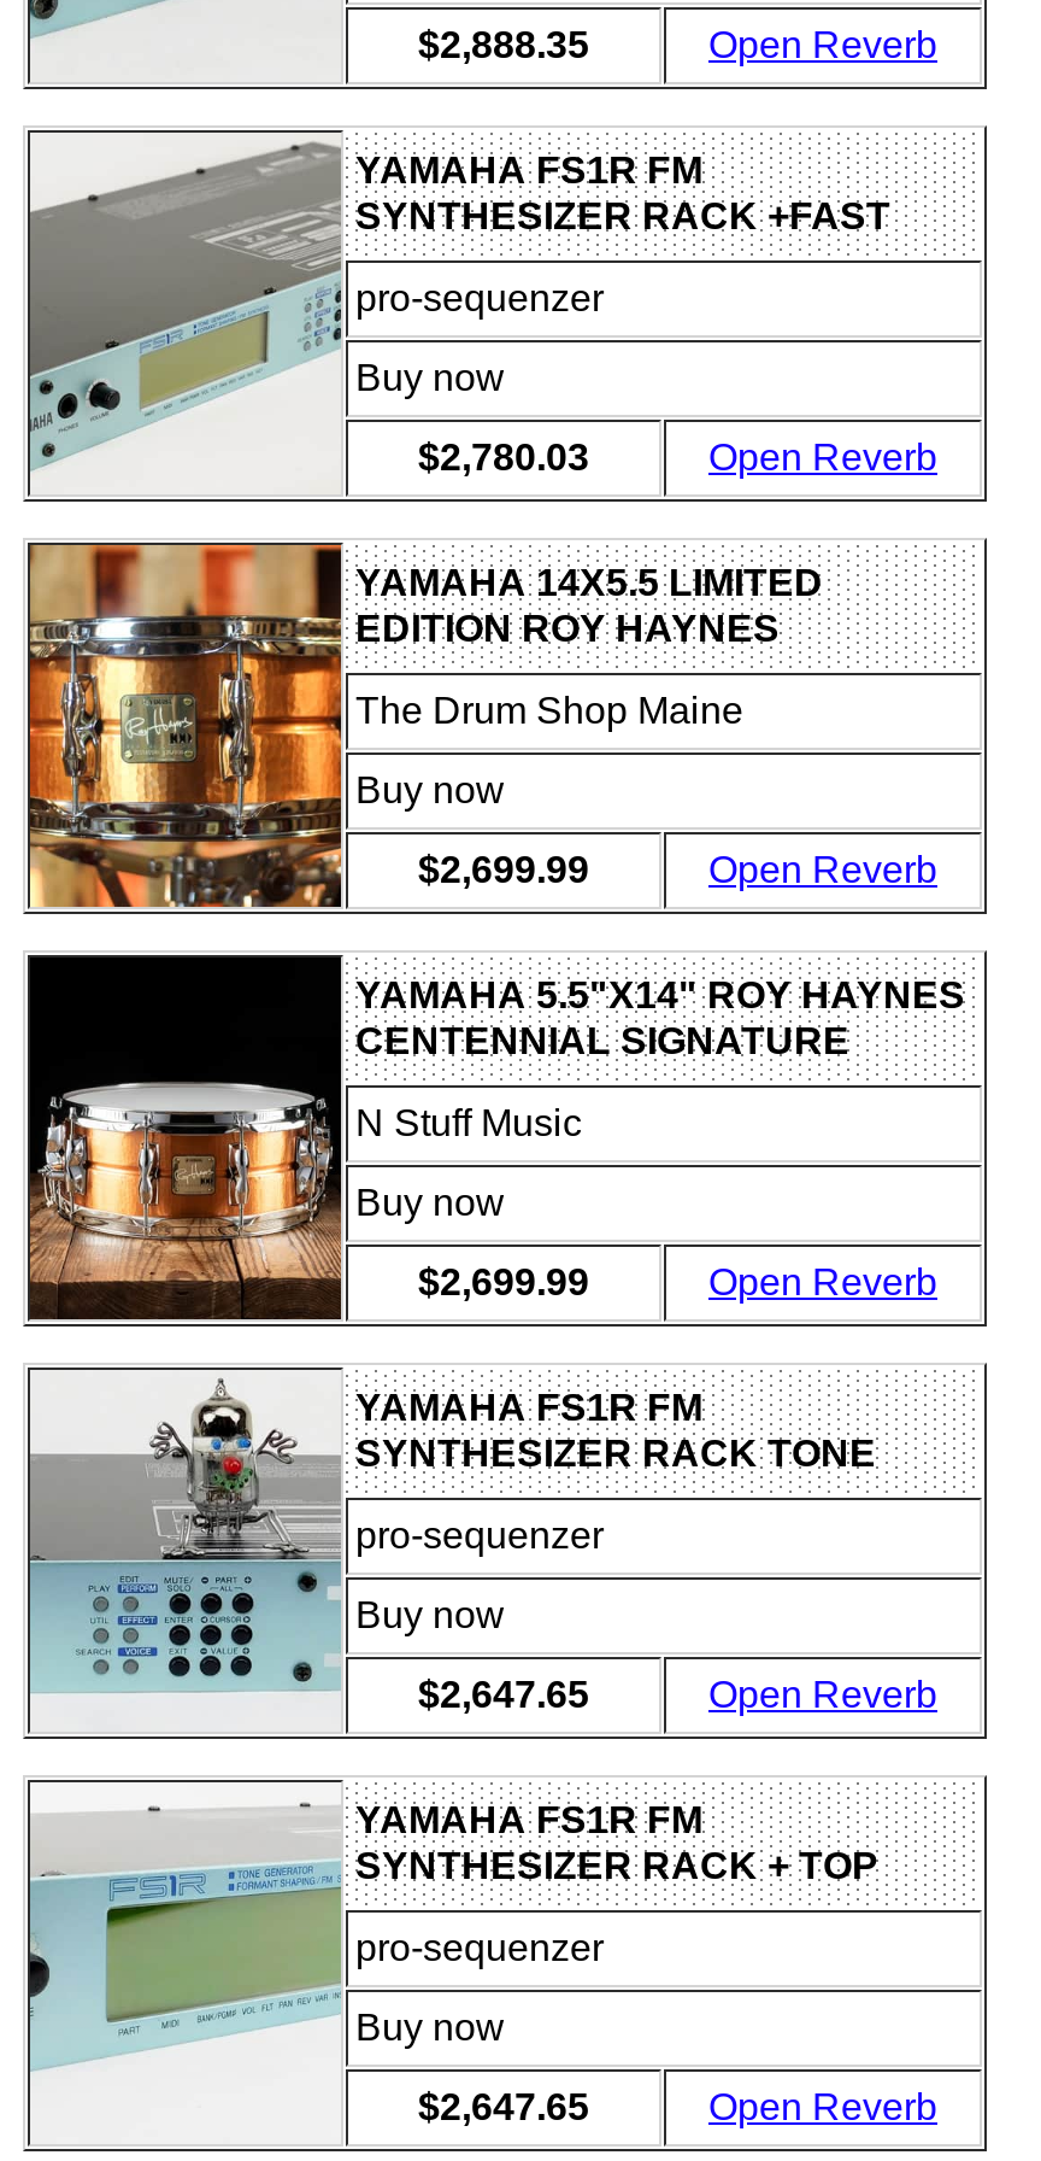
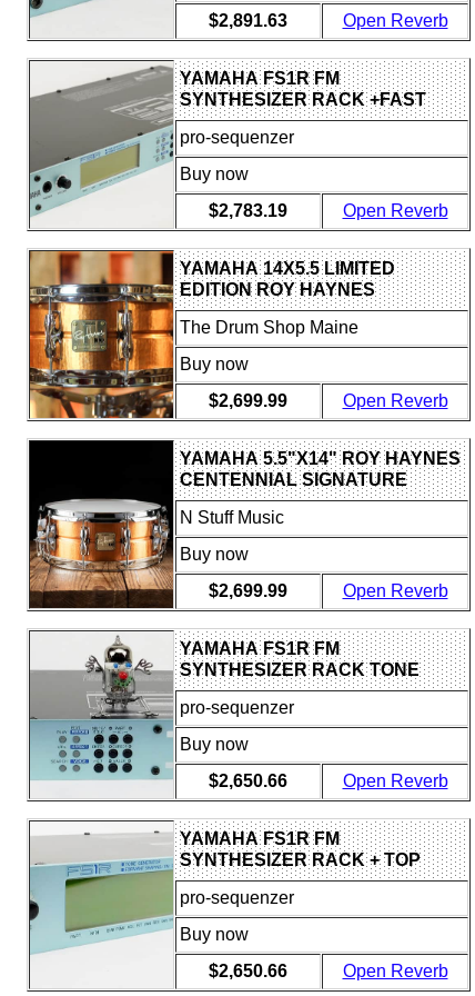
- $2,888.35
+ $2,891.63

- $2,780.03
+ $2,783.19

- $2,647.65
+ $2,650.66

- $2,647.65
+ $2,650.66
